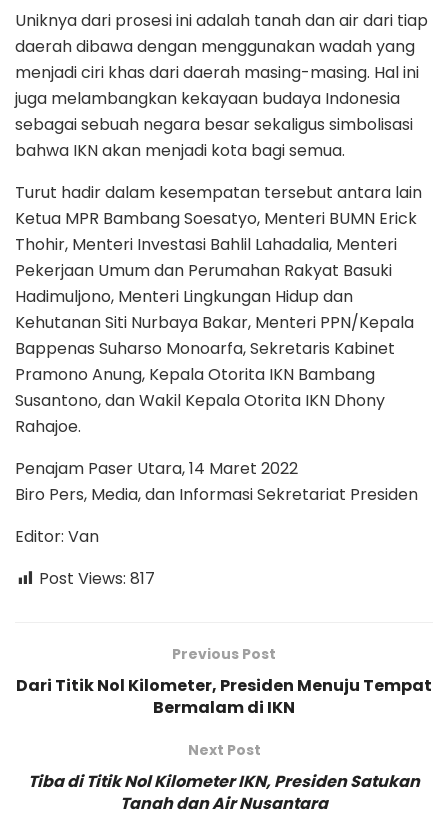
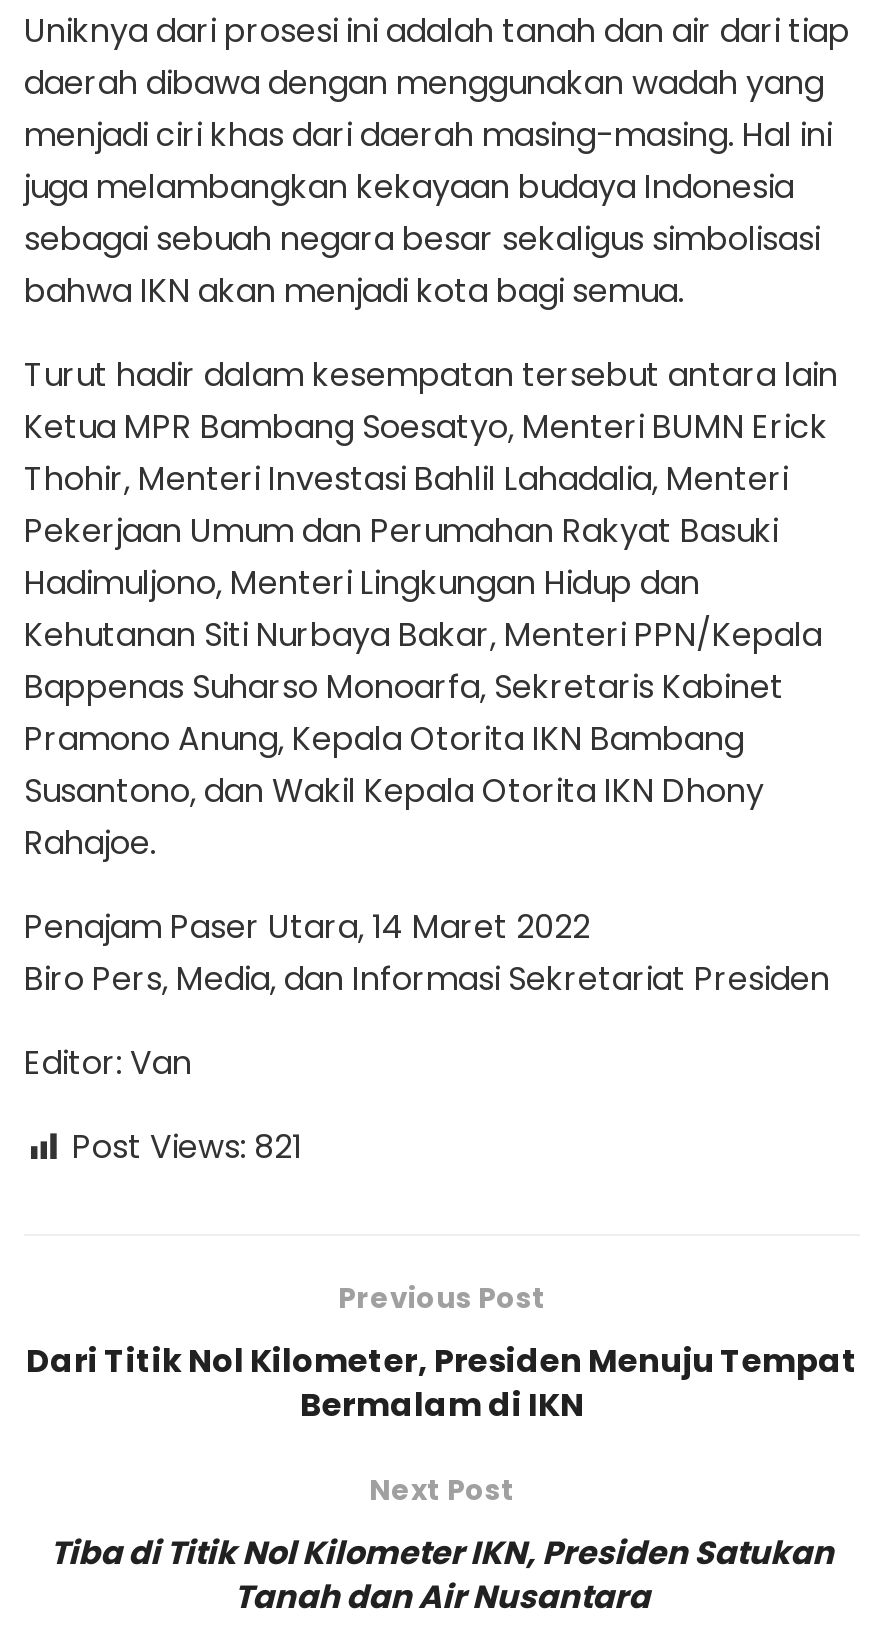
- Post Views: 817
+ Post Views: 821
